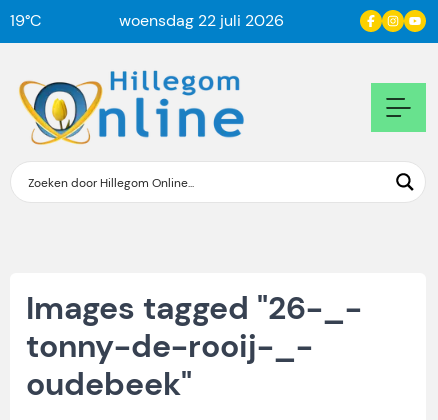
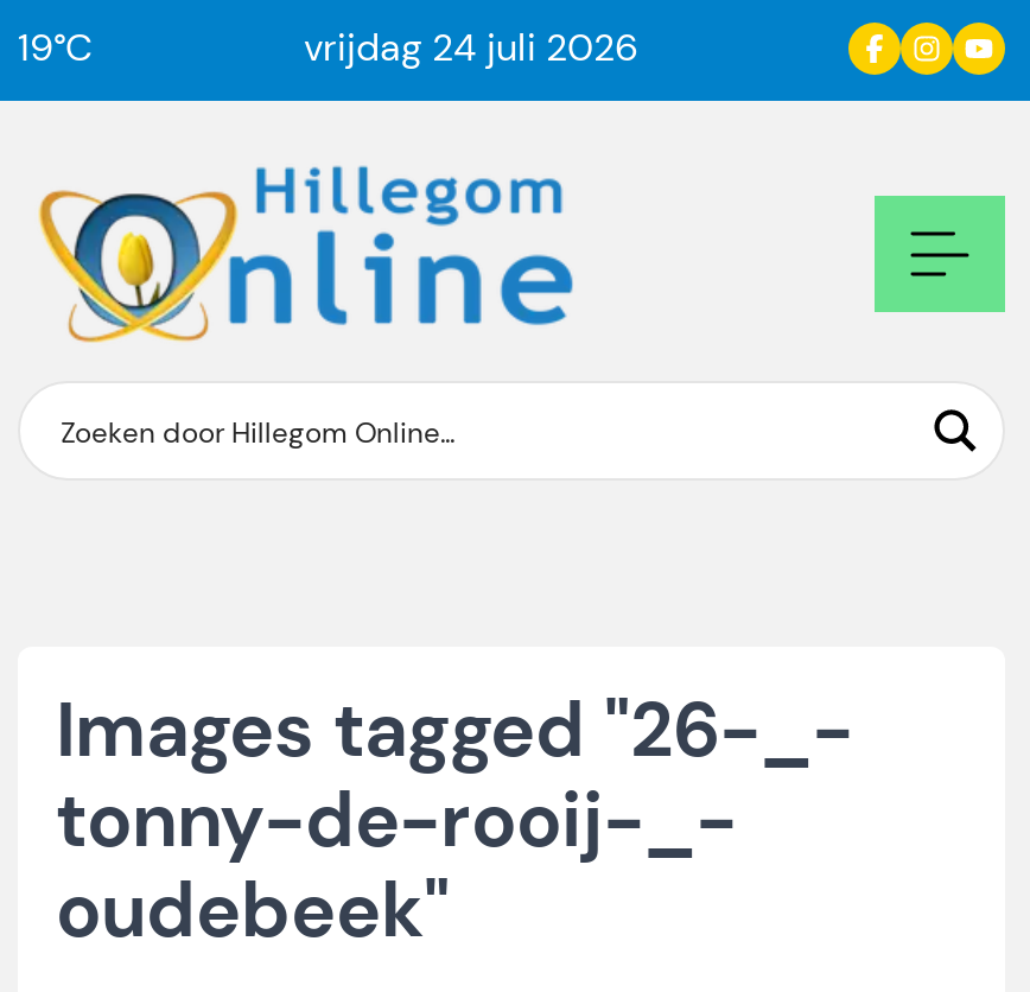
- woensdag 22 juli 2026
+ vrijdag 24 juli 2026
